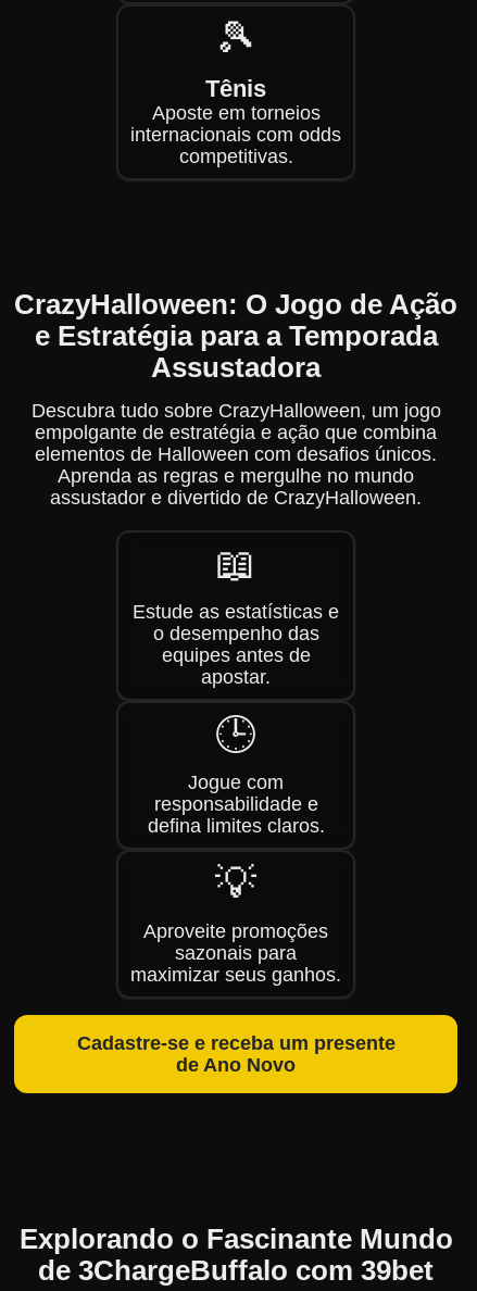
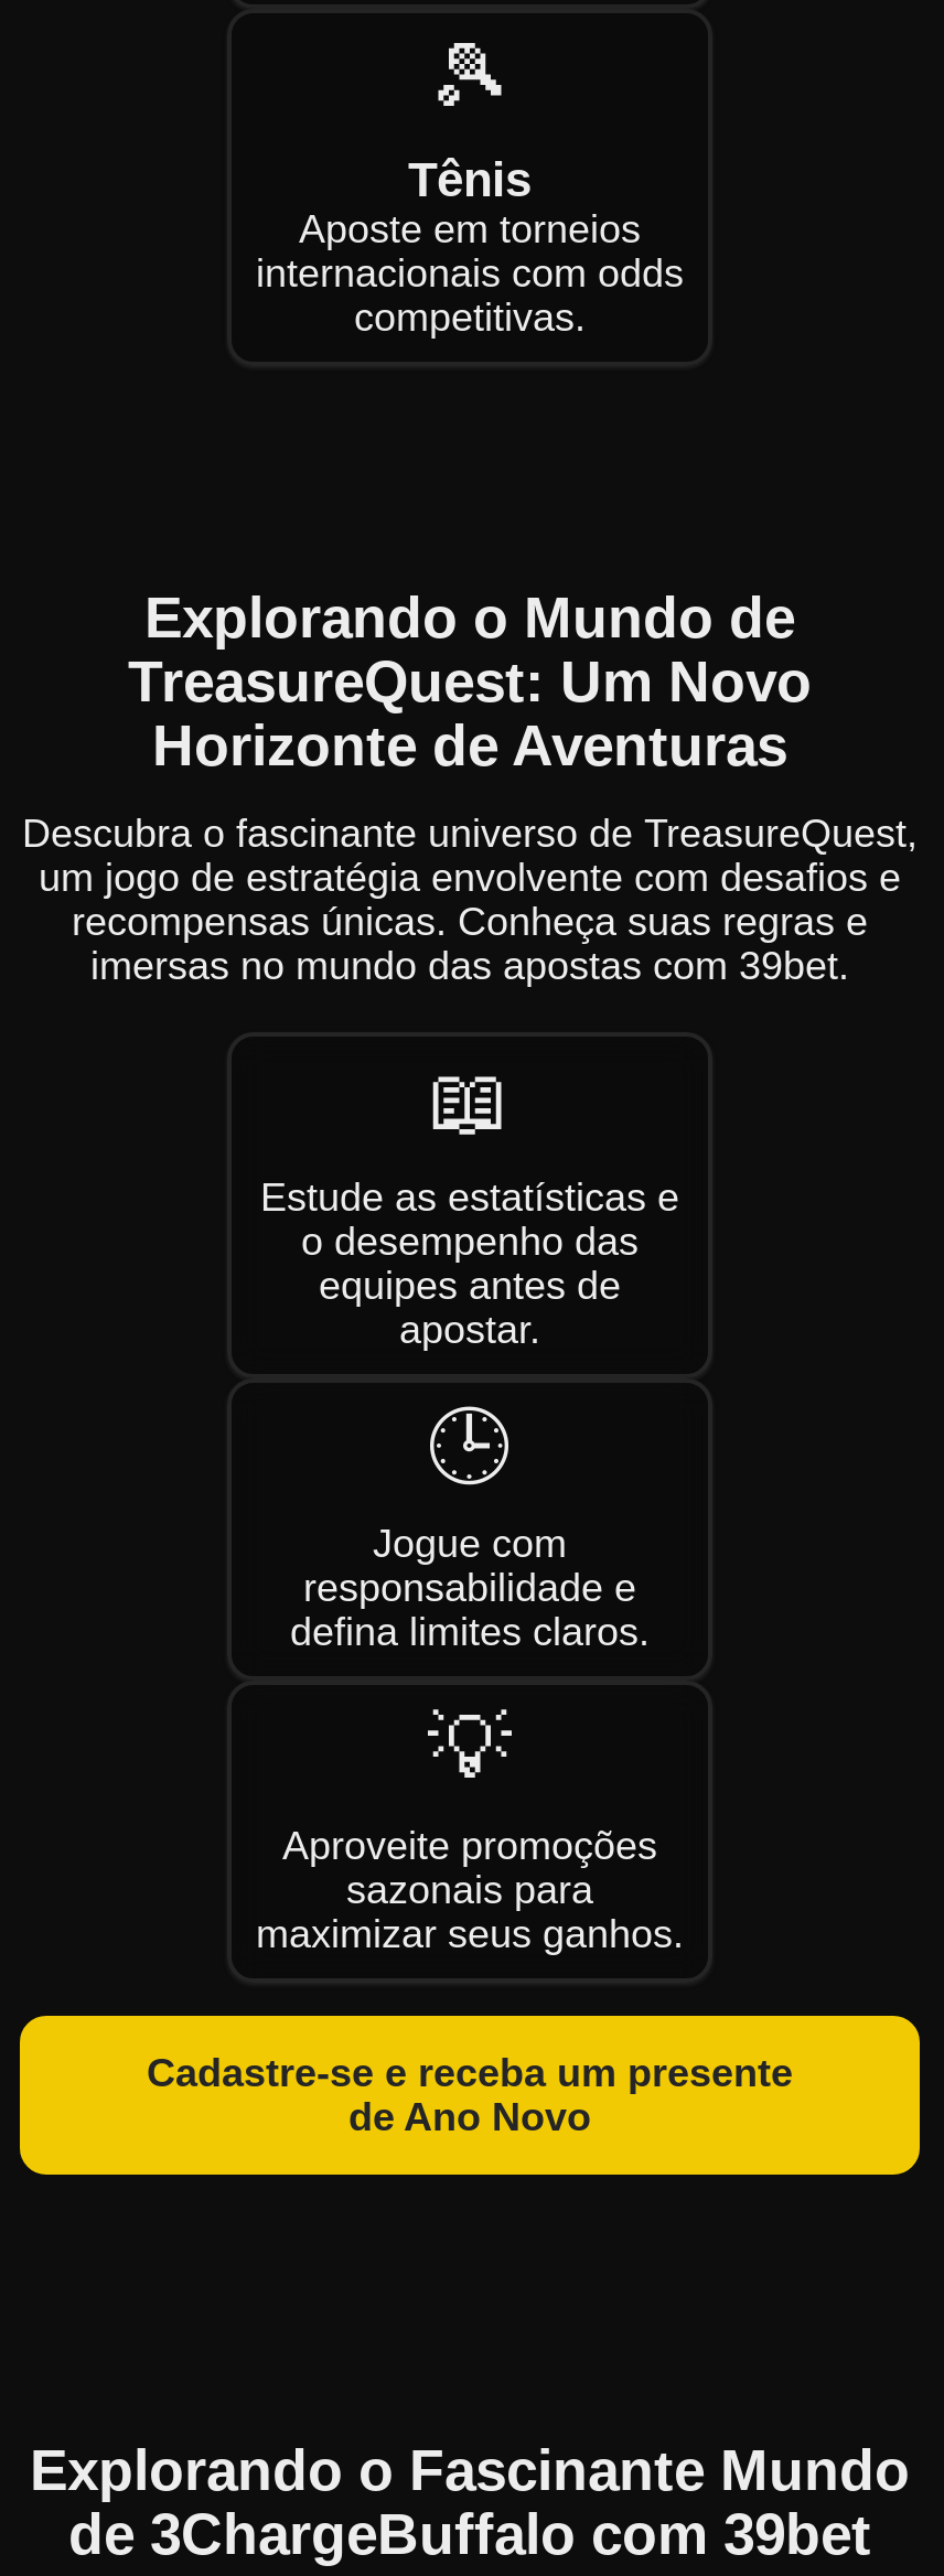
- CrazyHalloween: O Jogo de Ação
- e Estratégia para a Temporada
- Assustadora
+ Explorando o Mundo de
+ TreasureQuest: Um Novo
+ Horizonte de Aventuras

- Descubra tudo sobre CrazyHalloween, um jogo
- empolgante de estratégia e ação que combina
- elementos de Halloween com desafios únicos.
- Aprenda as regras e mergulhe no mundo
- assustador e divertido de CrazyHalloween.
+ Descubra o fascinante universo de TreasureQuest,
+ um jogo de estratégia envolvente com desafios e
+ recompensas únicas. Conheça suas regras e
+ imersas no mundo das apostas com 39bet.
